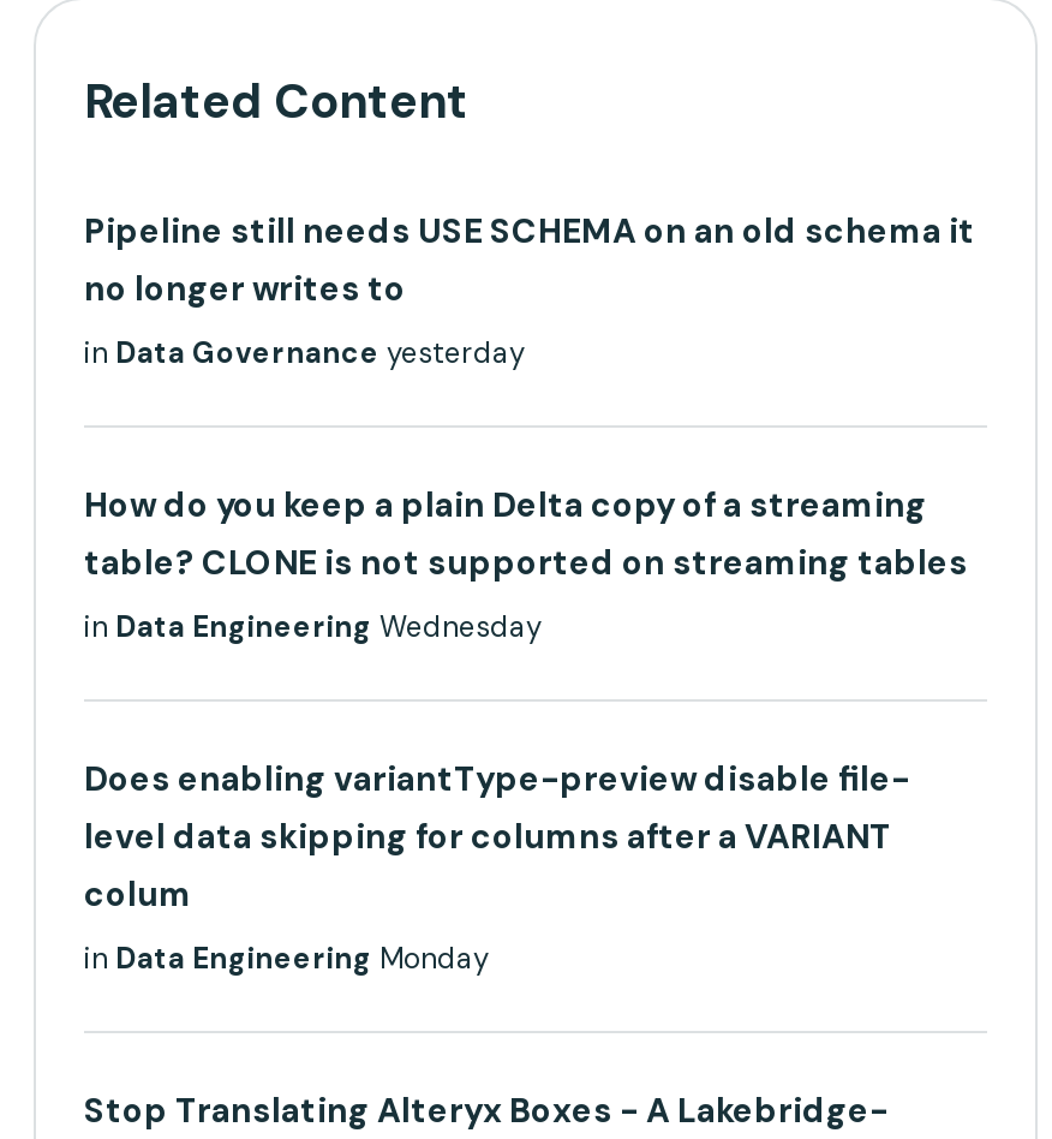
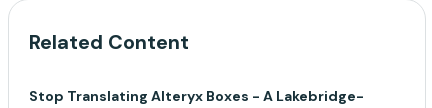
- Pipeline still needs USE SCHEMA on an old schema it
- no longer writes to
- in Data Governance yesterday

- How do you keep a plain Delta copy of a streaming
- table? CLONE is not supported on streaming tables
- in Data Engineering Wednesday

- Does enabling variantType-preview disable file-
- level data skipping for columns after a VARIANT
- colum
- in Data Engineering Monday
